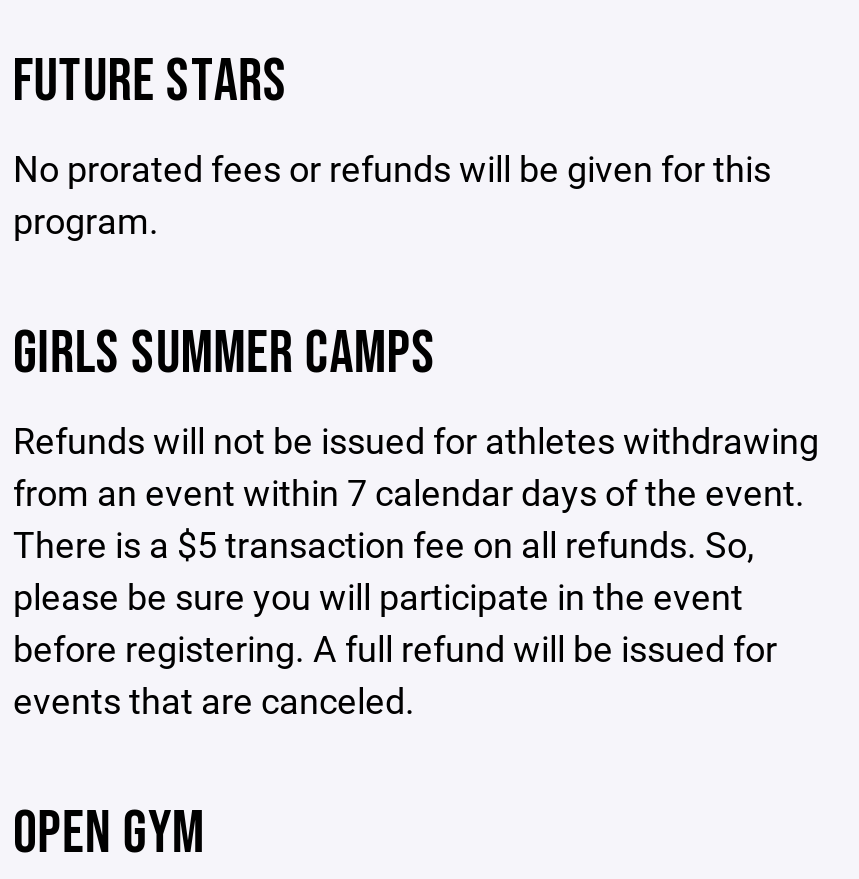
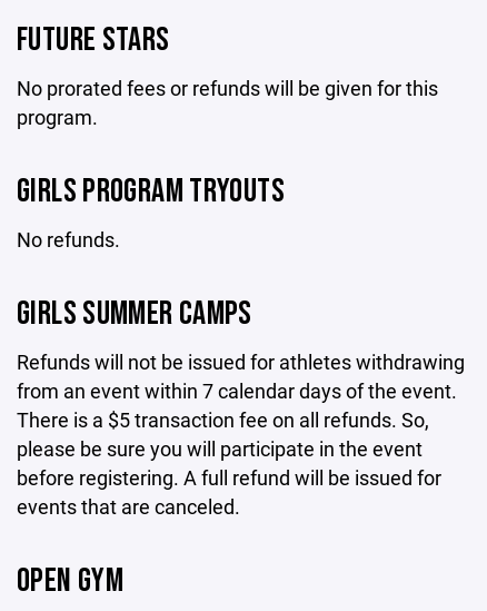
+ GIRLS PROGRAM TRYOUTS
+ No refunds.
